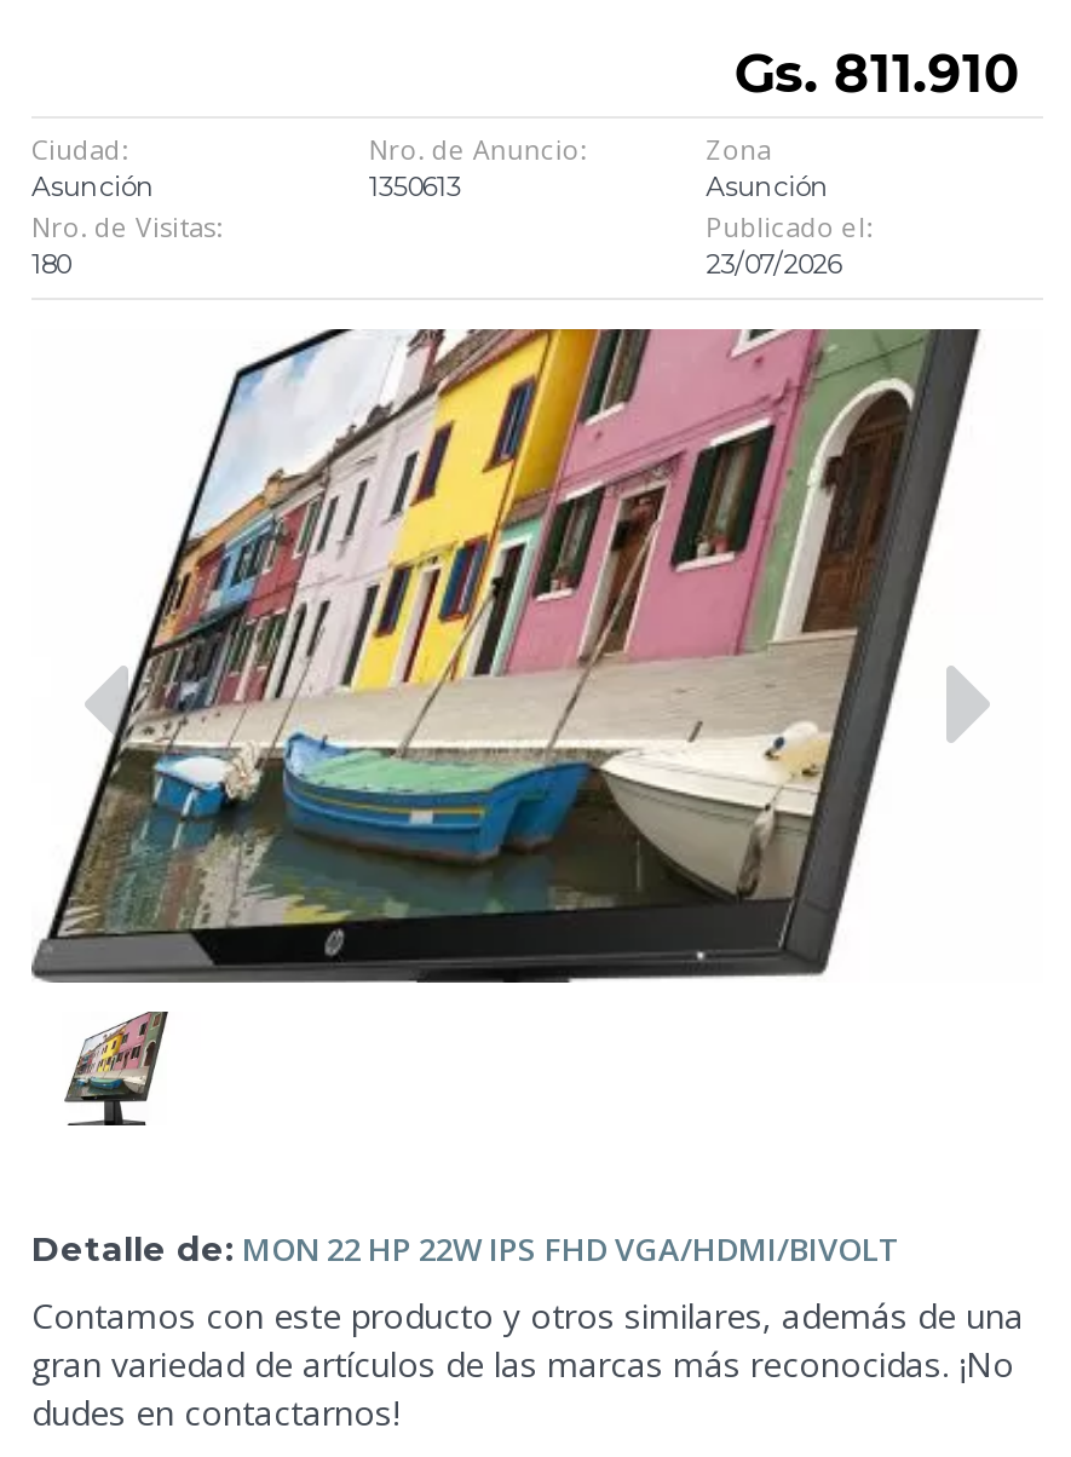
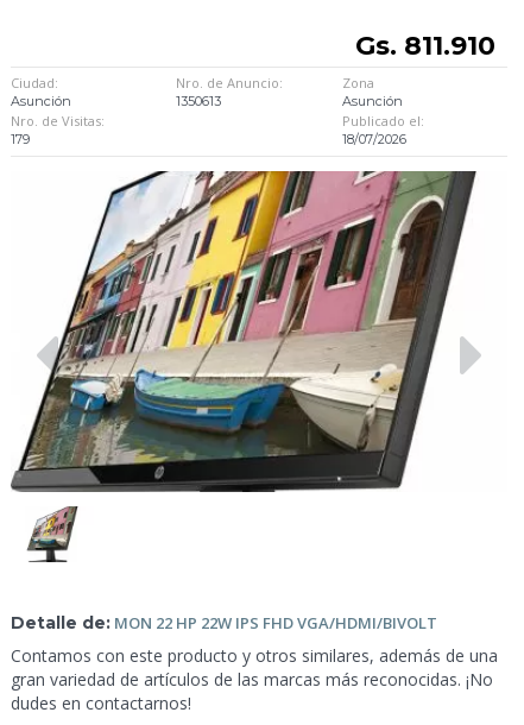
- 180
+ 179

- 23/07/2026
+ 18/07/2026
